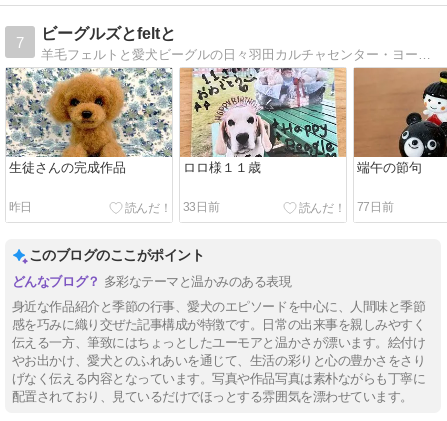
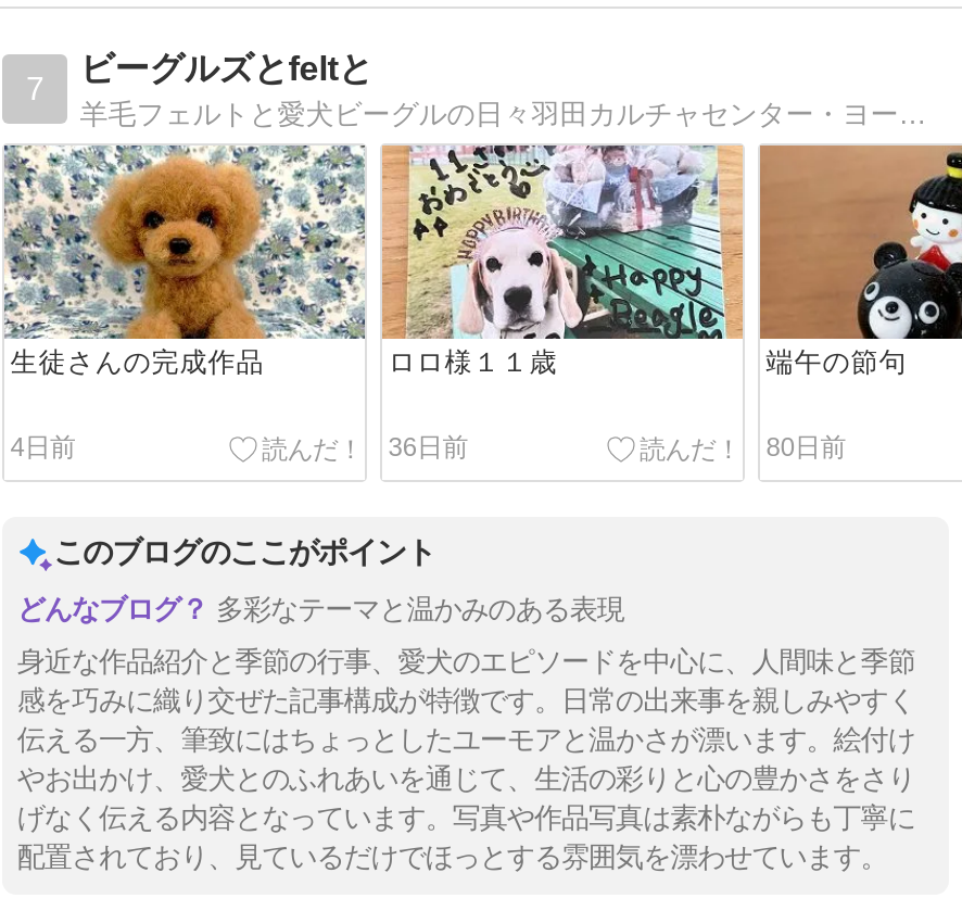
- 昨日
+ 4日前

- 33日前
+ 36日前

- 77日前
+ 80日前
